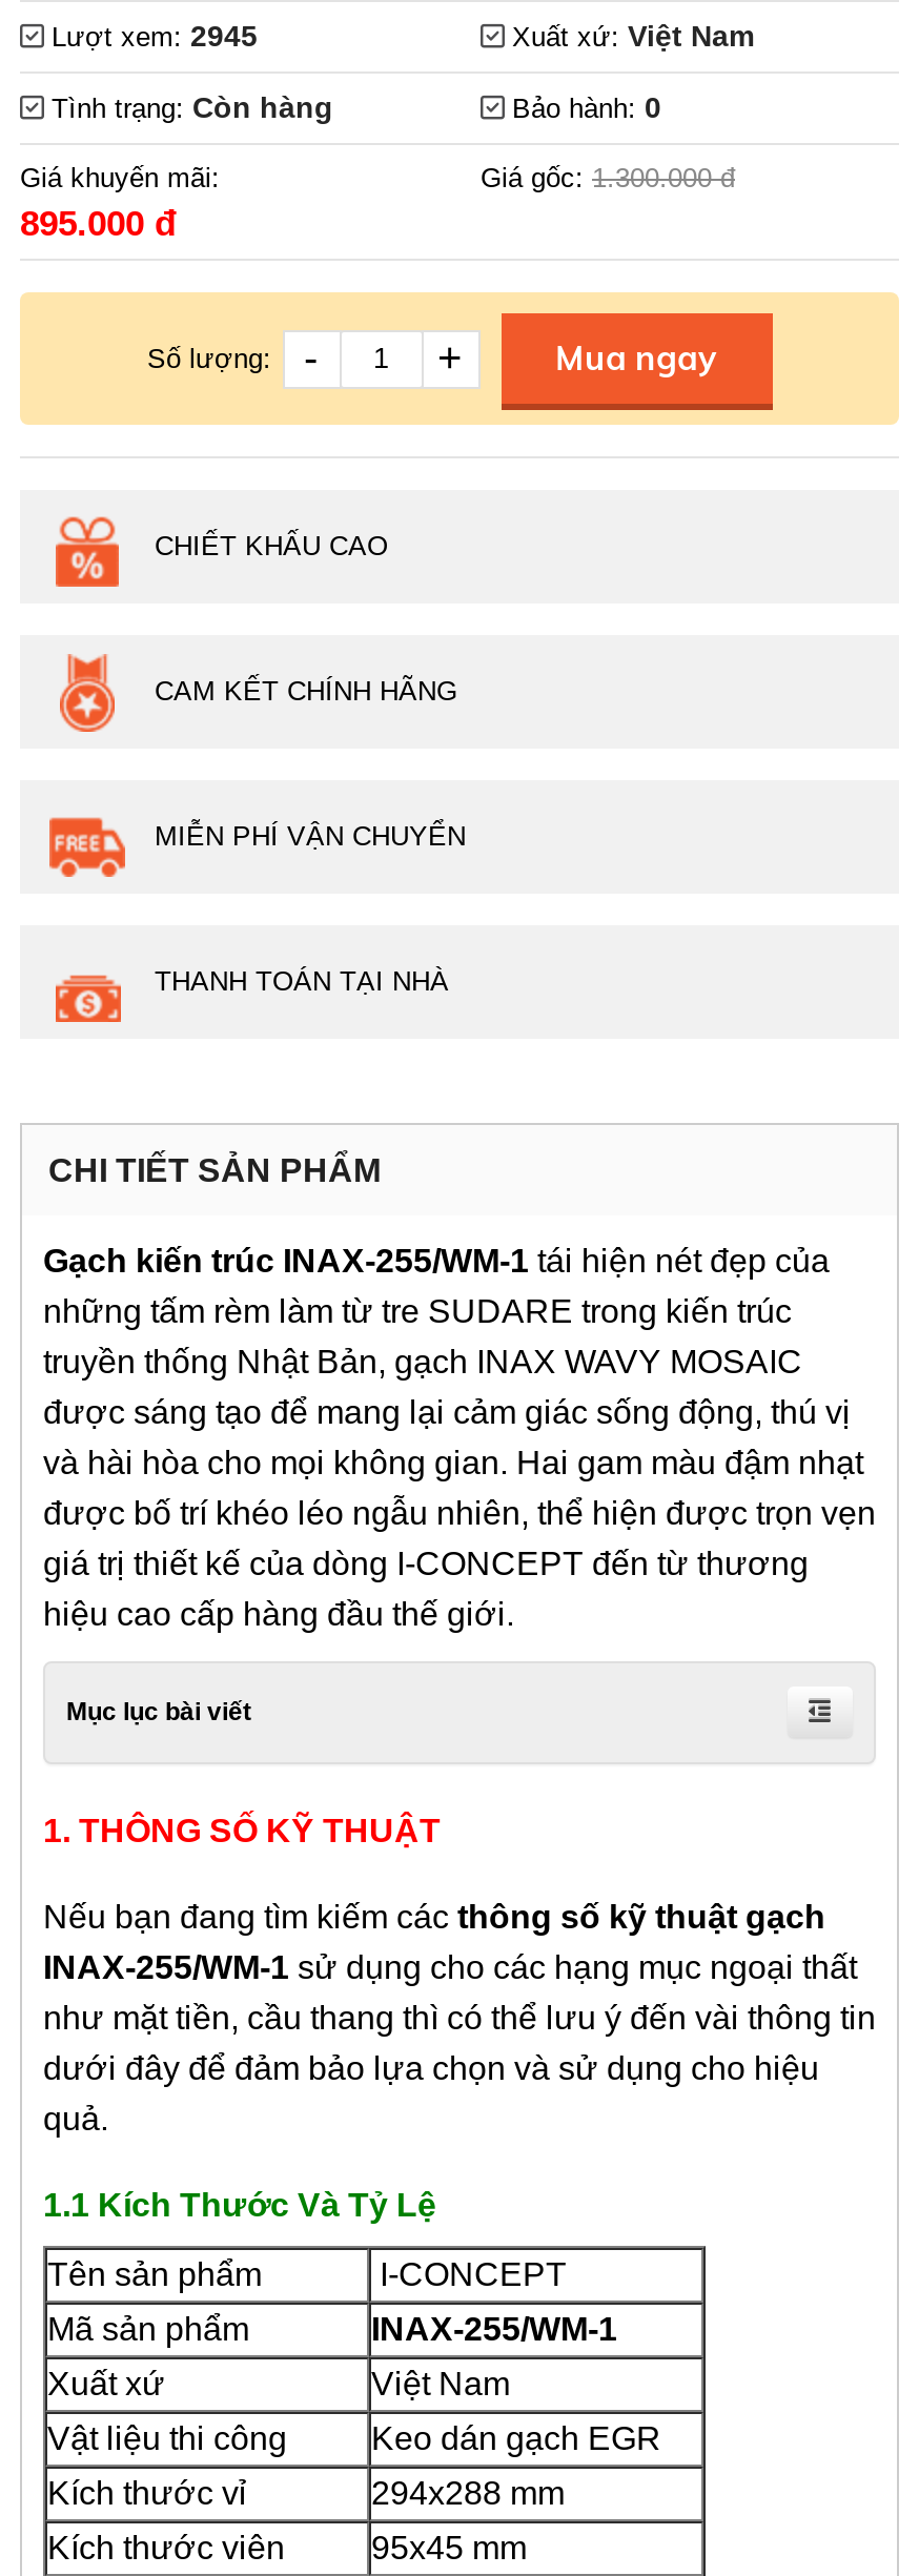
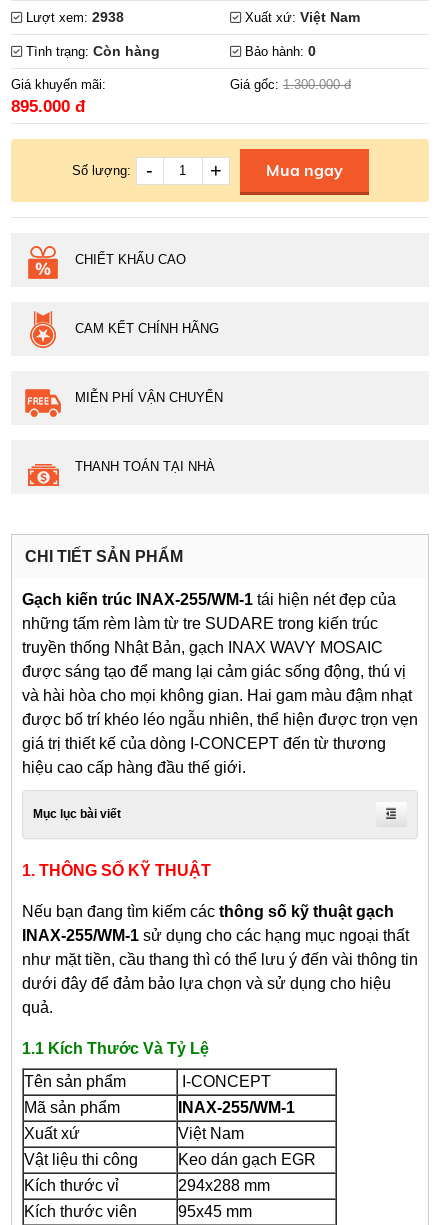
- Lượt xem: 2945
+ Lượt xem: 2938
